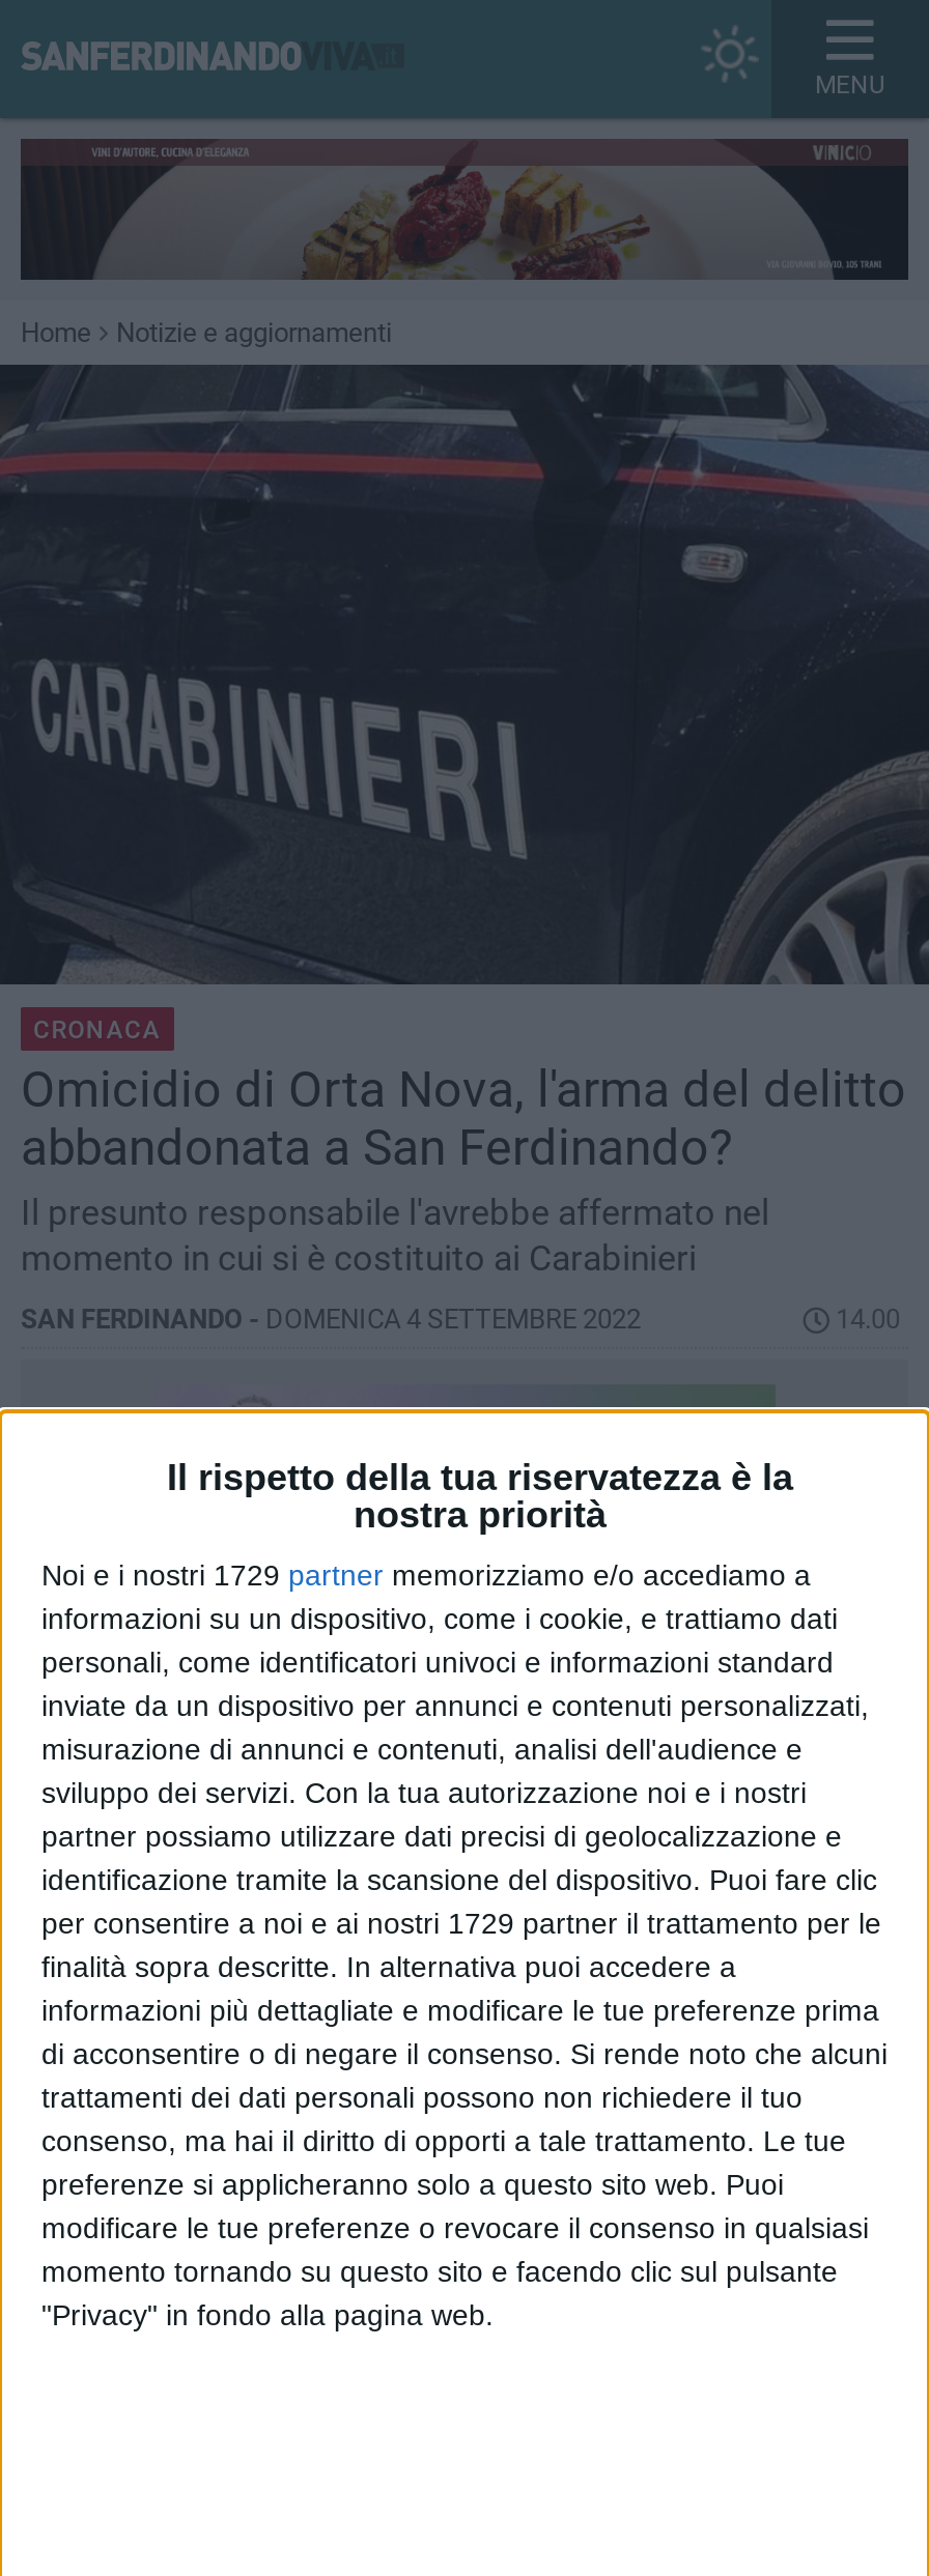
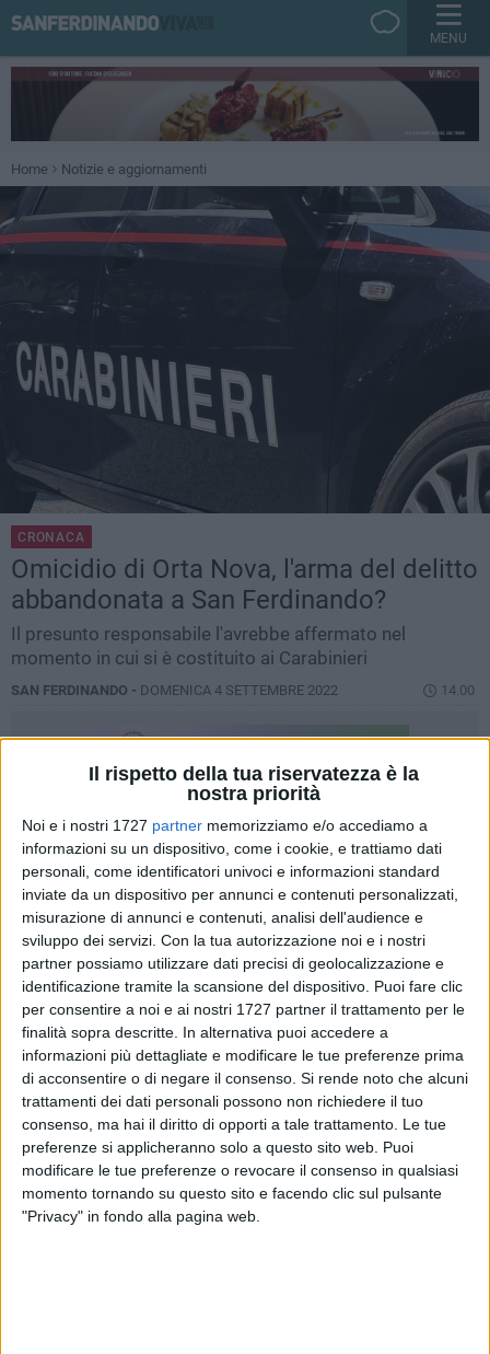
- Noi e i nostri 1729 partner memorizziamo e/o accediamo a
+ Noi e i nostri 1727 partner memorizziamo e/o accediamo a

- per consentire a noi e ai nostri 1729 partner il trattamento per le
+ per consentire a noi e ai nostri 1727 partner il trattamento per le
